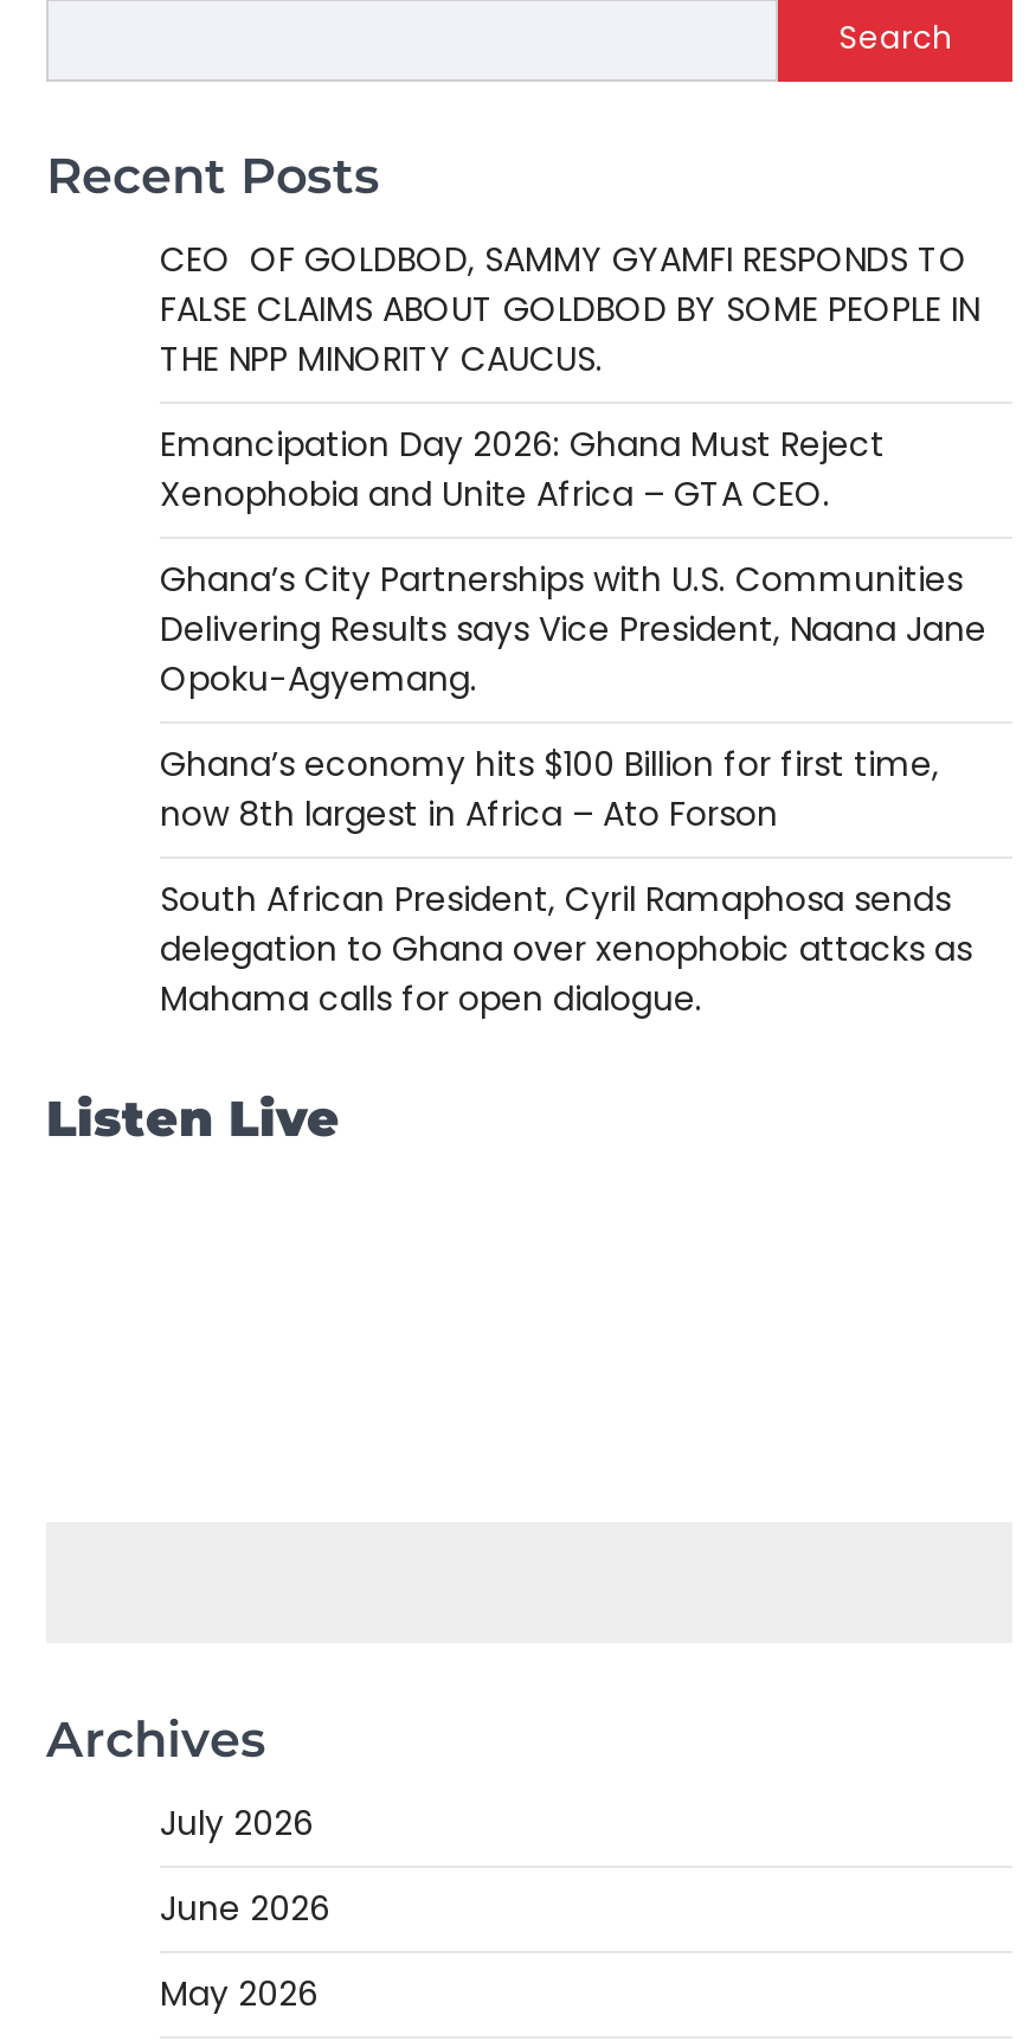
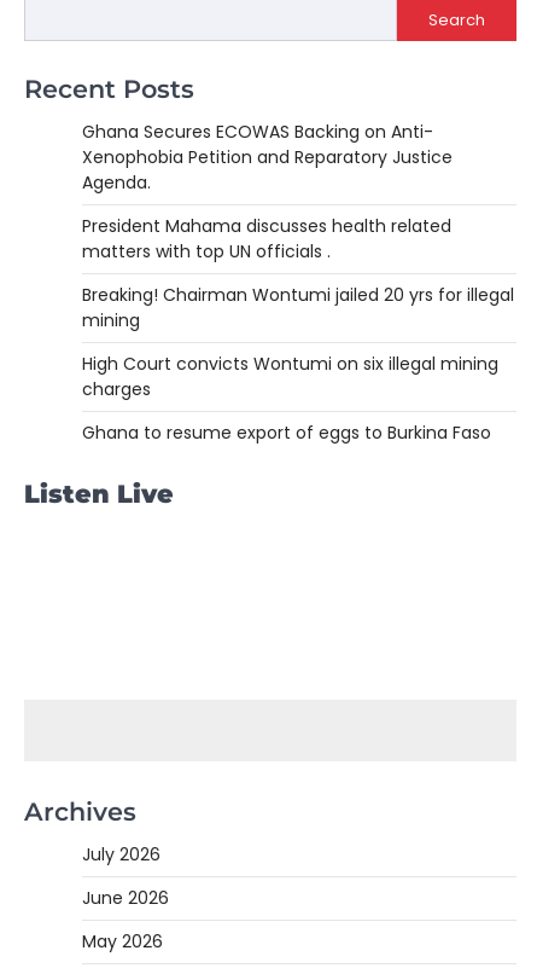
- CEO OF GOLDBOD, SAMMY GYAMFI RESPONDS TO
- FALSE CLAIMS ABOUT GOLDBOD BY SOME PEOPLE IN
- THE NPP MINORITY CAUCUS.
+ Ghana Secures ECOWAS Backing on Anti-
+ Xenophobia Petition and Reparatory Justice
+ Agenda.

- Emancipation Day 2026: Ghana Must Reject
- Xenophobia and Unite Africa – GTA CEO.
+ President Mahama discusses health related
+ matters with top UN officials .

- Ghana’s City Partnerships with U.S. Communities
- Delivering Results says Vice President, Naana Jane
- Opoku-Agyemang.
+ Breaking! Chairman Wontumi jailed 20 yrs for illegal
+ mining

- Ghana’s economy hits $100 Billion for first time,
- now 8th largest in Africa – Ato Forson
+ High Court convicts Wontumi on six illegal mining
+ charges

- South African President, Cyril Ramaphosa sends
- delegation to Ghana over xenophobic attacks as
- Mahama calls for open dialogue.
+ Ghana to resume export of eggs to Burkina Faso
